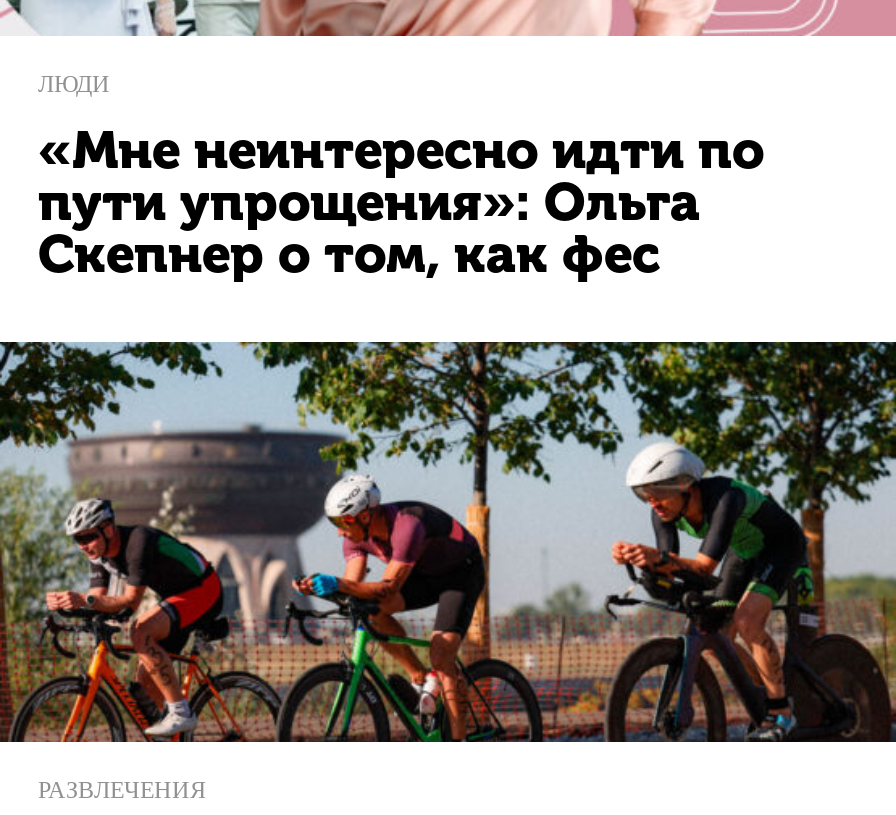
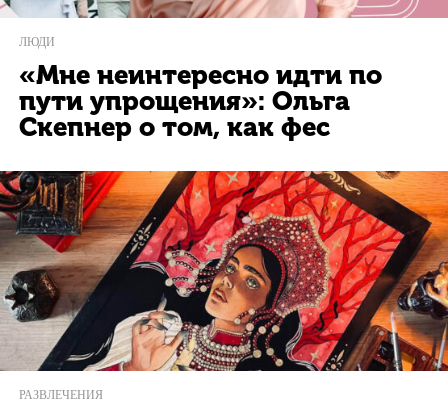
- [image]
+ [image]
